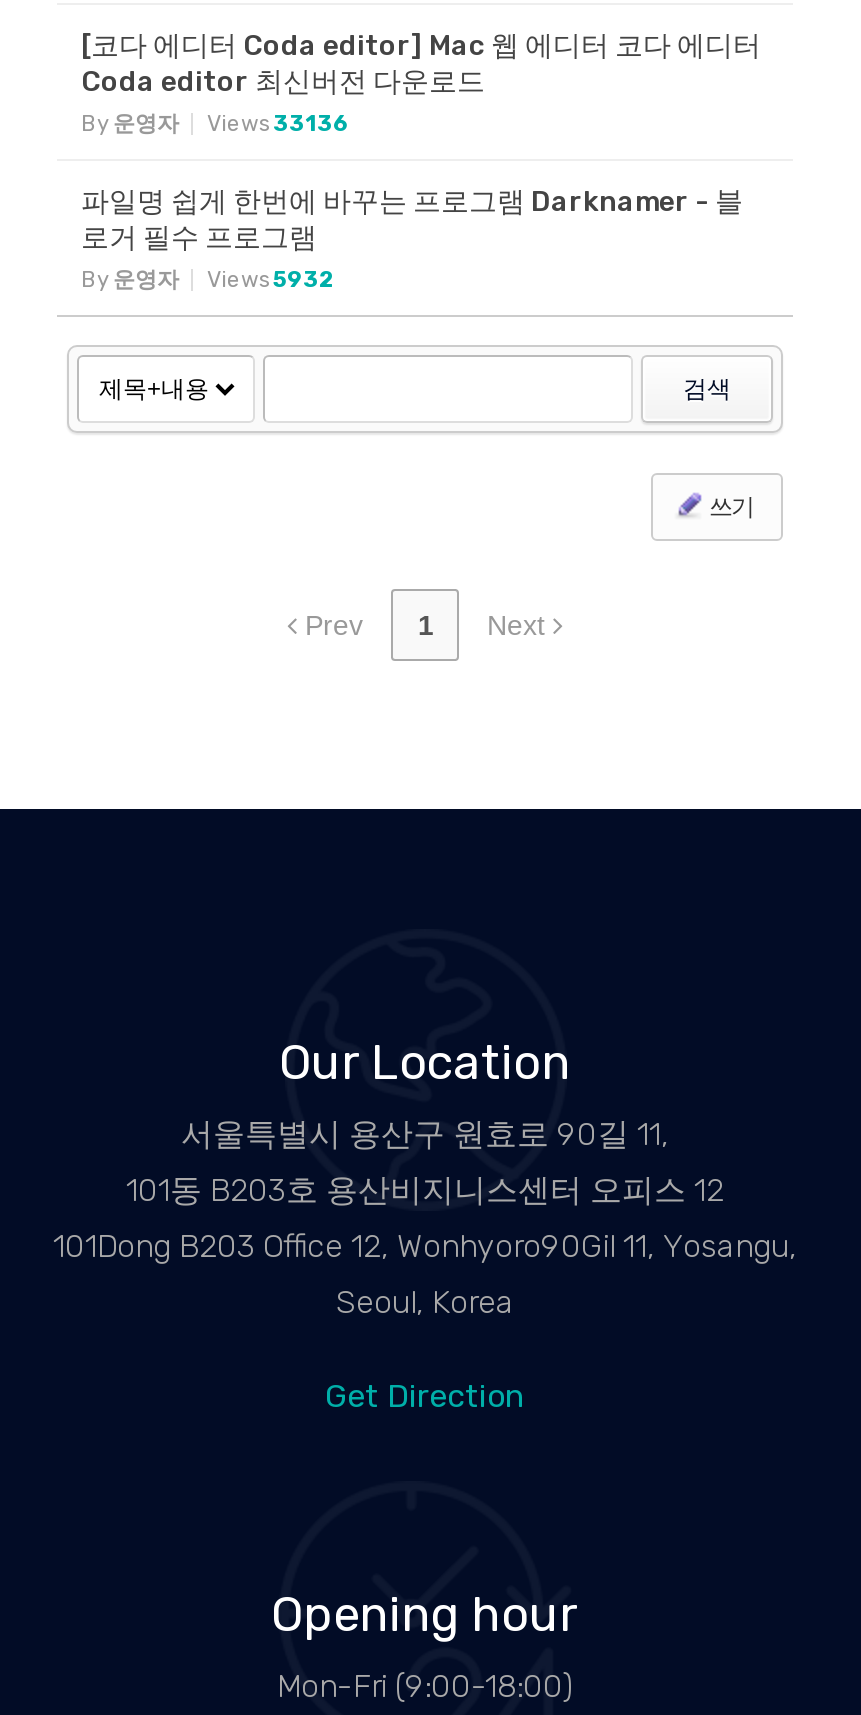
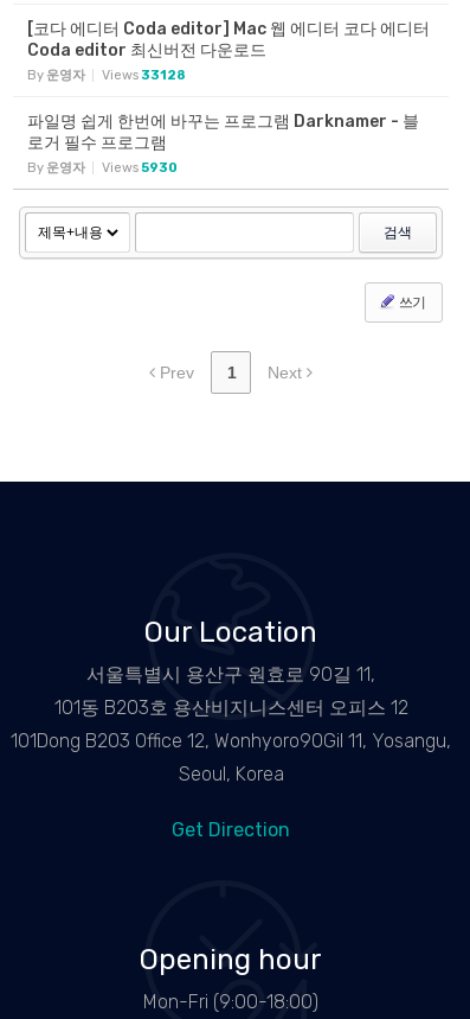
- By 운영자 Views 33136
+ By 운영자 Views 33128

- By 운영자 Views 5932
+ By 운영자 Views 5930
